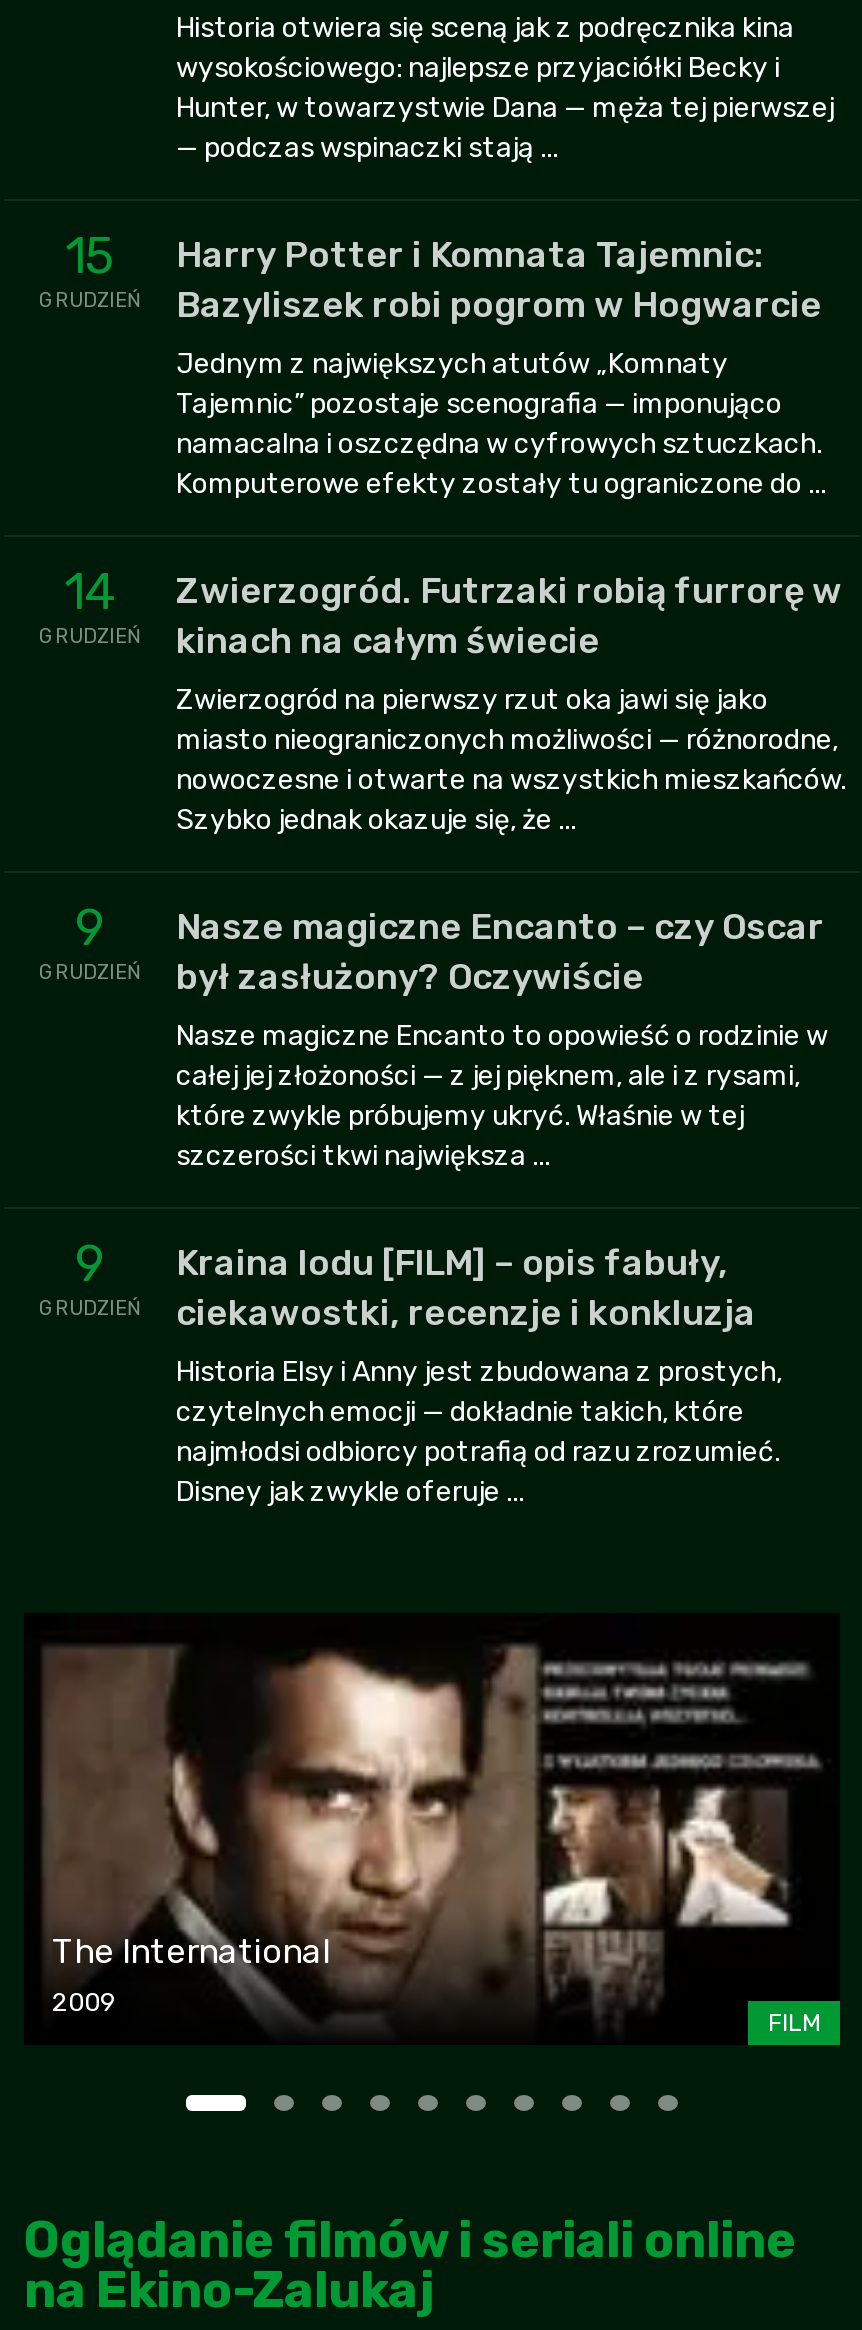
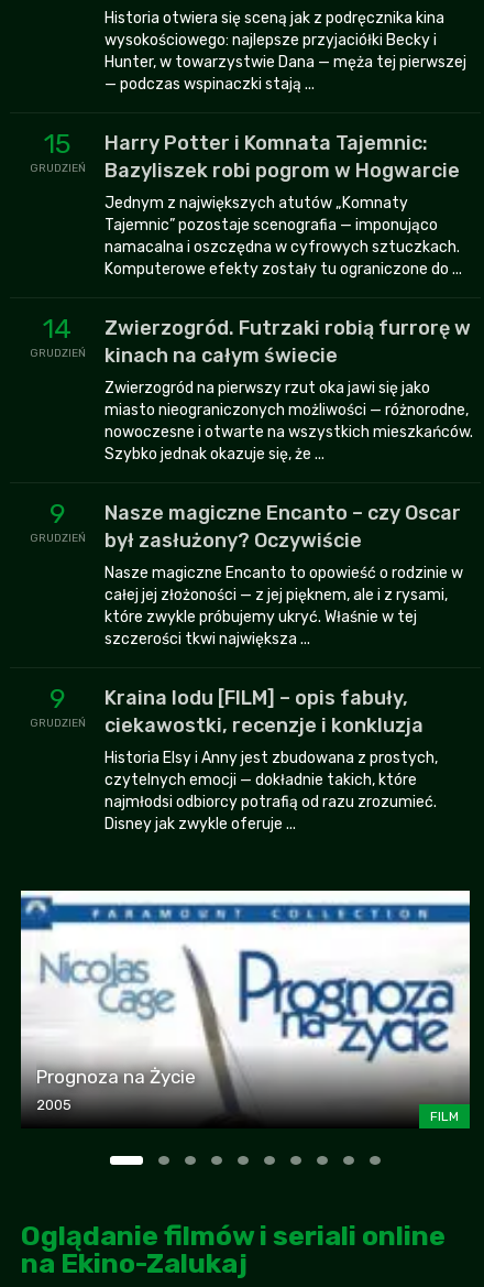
- [image]
- The International
- 2009
+ [image]
+ Prognoza na Życie
+ 2005
